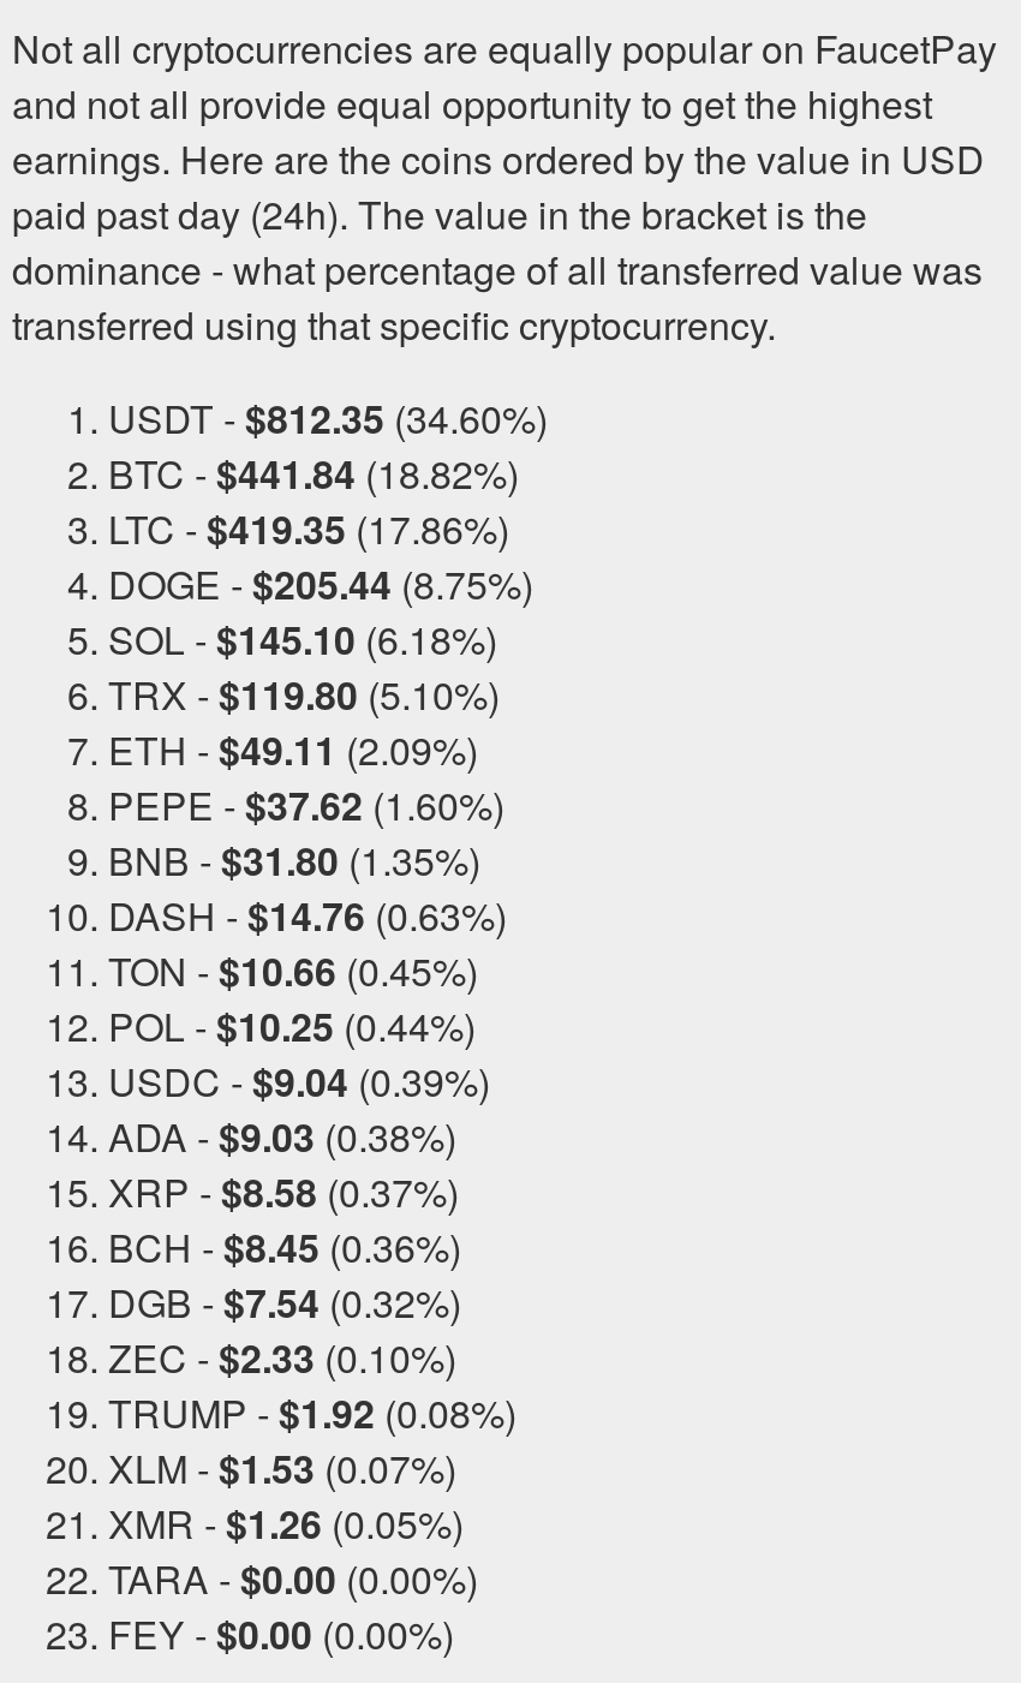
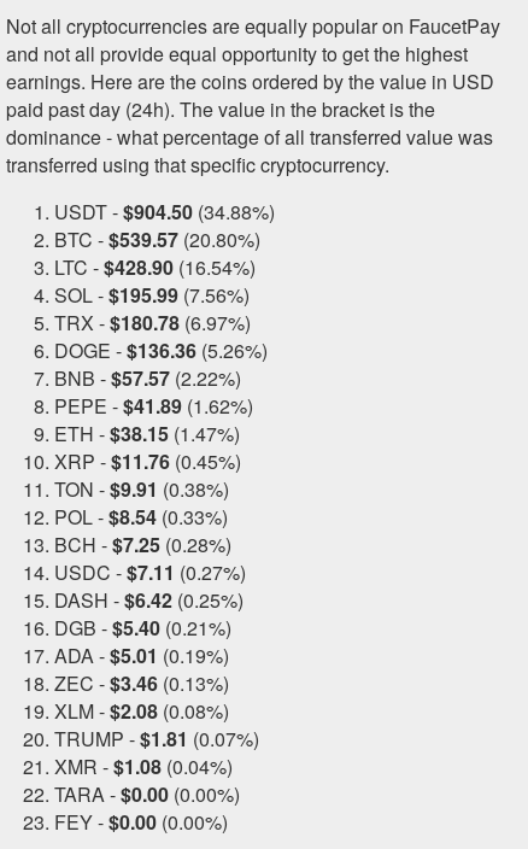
- USDT - $812.35 (34.60%)
- BTC - $441.84 (18.82%)
- LTC - $419.35 (17.86%)
- DOGE - $205.44 (8.75%)
- SOL - $145.10 (6.18%)
- TRX - $119.80 (5.10%)
- ETH - $49.11 (2.09%)
- PEPE - $37.62 (1.60%)
- BNB - $31.80 (1.35%)
- DASH - $14.76 (0.63%)
- TON - $10.66 (0.45%)
- POL - $10.25 (0.44%)
- USDC - $9.04 (0.39%)
- ADA - $9.03 (0.38%)
- XRP - $8.58 (0.37%)
- BCH - $8.45 (0.36%)
- DGB - $7.54 (0.32%)
- ZEC - $2.33 (0.10%)
- TRUMP - $1.92 (0.08%)
- XLM - $1.53 (0.07%)
- XMR - $1.26 (0.05%)
+ USDT - $904.50 (34.88%)
+ BTC - $539.57 (20.80%)
+ LTC - $428.90 (16.54%)
+ SOL - $195.99 (7.56%)
+ TRX - $180.78 (6.97%)
+ DOGE - $136.36 (5.26%)
+ BNB - $57.57 (2.22%)
+ PEPE - $41.89 (1.62%)
+ ETH - $38.15 (1.47%)
+ XRP - $11.76 (0.45%)
+ TON - $9.91 (0.38%)
+ POL - $8.54 (0.33%)
+ BCH - $7.25 (0.28%)
+ USDC - $7.11 (0.27%)
+ DASH - $6.42 (0.25%)
+ DGB - $5.40 (0.21%)
+ ADA - $5.01 (0.19%)
+ ZEC - $3.46 (0.13%)
+ XLM - $2.08 (0.08%)
+ TRUMP - $1.81 (0.07%)
+ XMR - $1.08 (0.04%)
